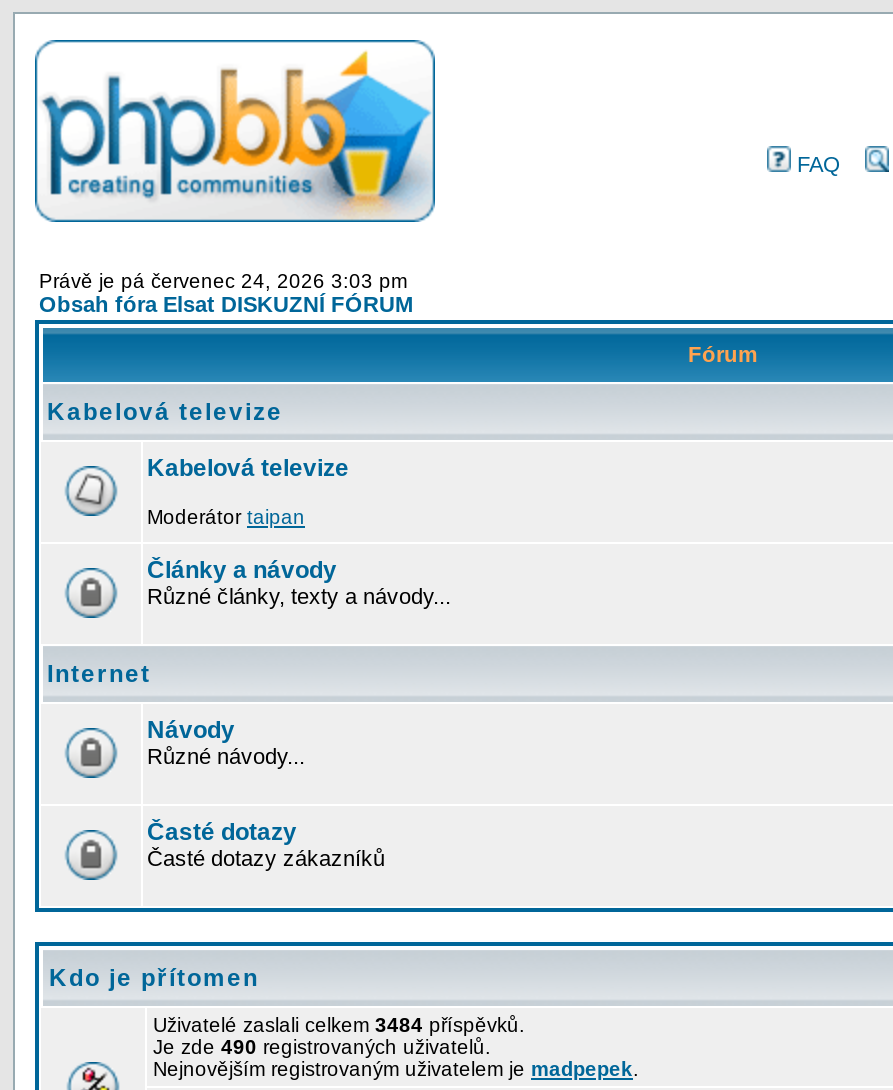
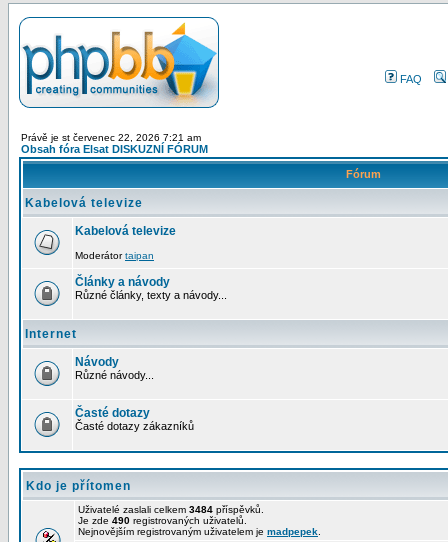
- Právě je pá červenec 24, 2026 3:03 pm
+ Právě je st červenec 22, 2026 7:21 am
